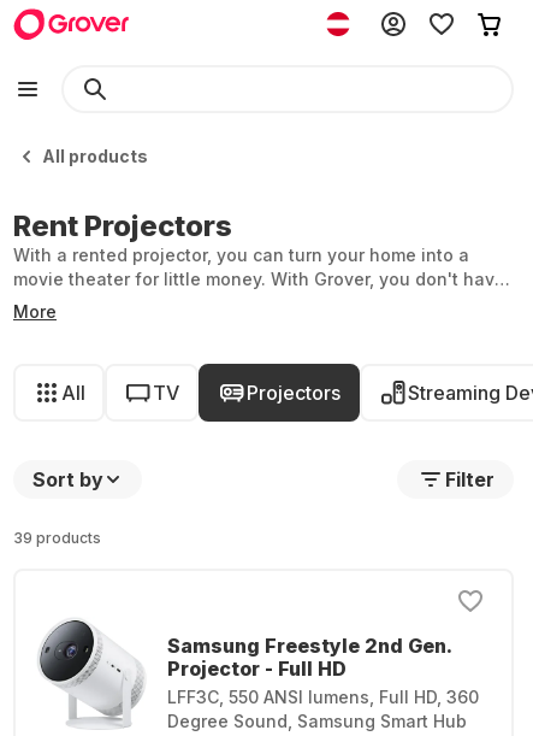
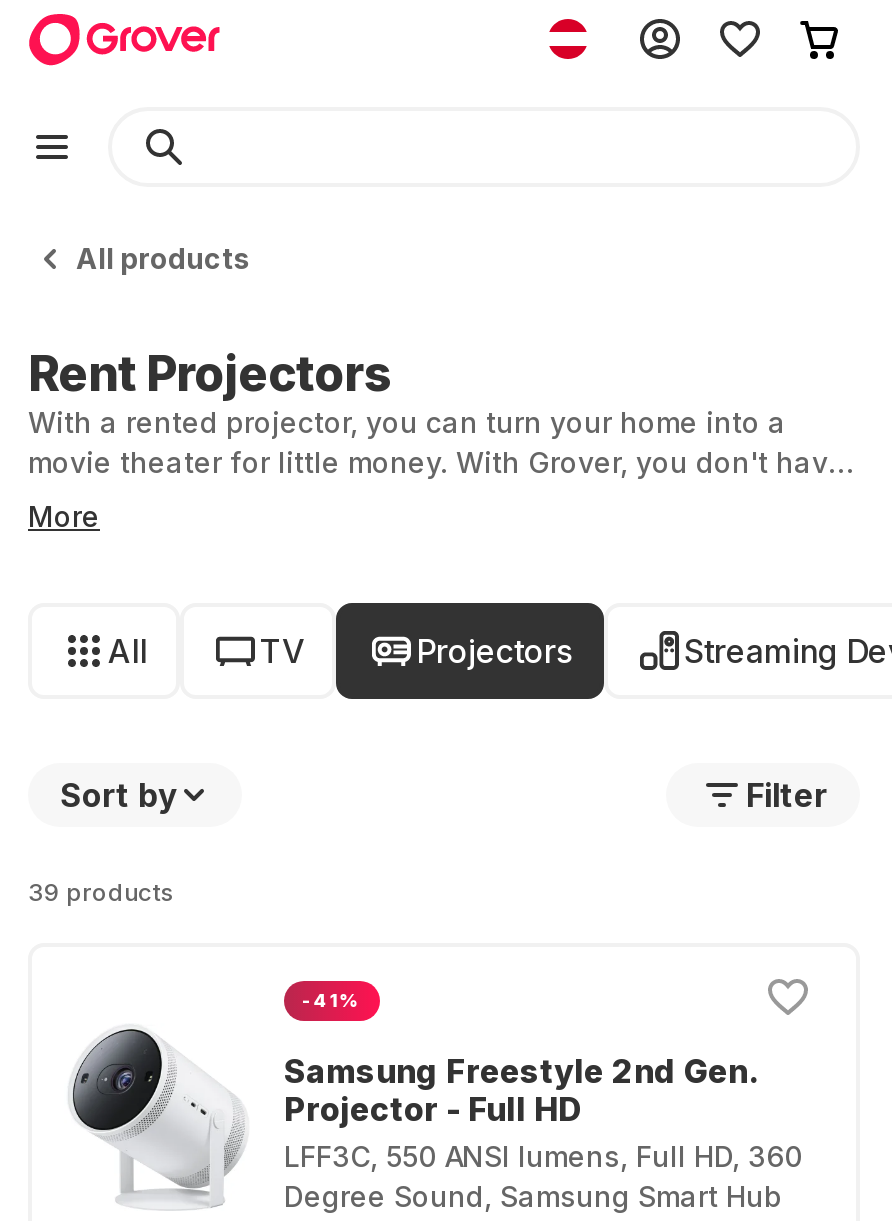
+ -41%
